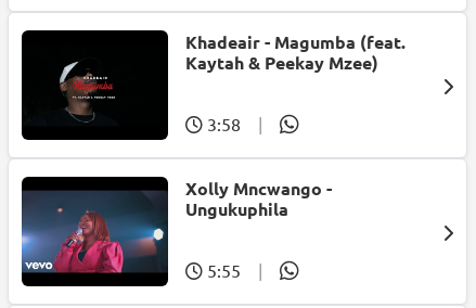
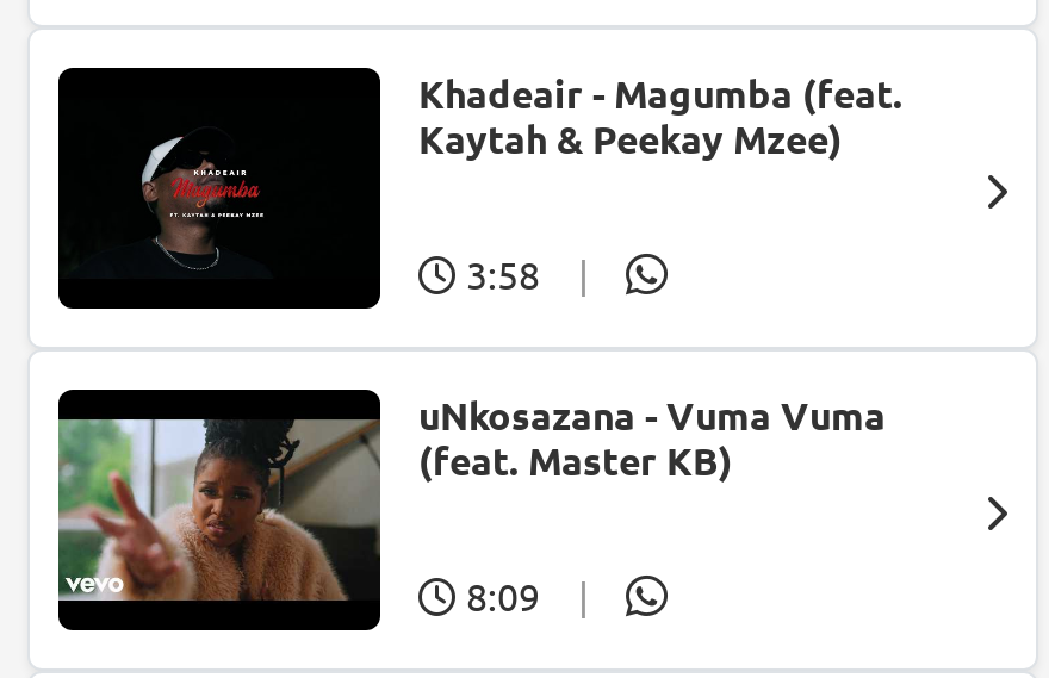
- [image]
- Xolly Mncwango -
- Ungukuphila
+ [image]
+ uNkosazana - Vuma Vuma
+ (feat. Master KB)

- 5:55
+ 8:09
